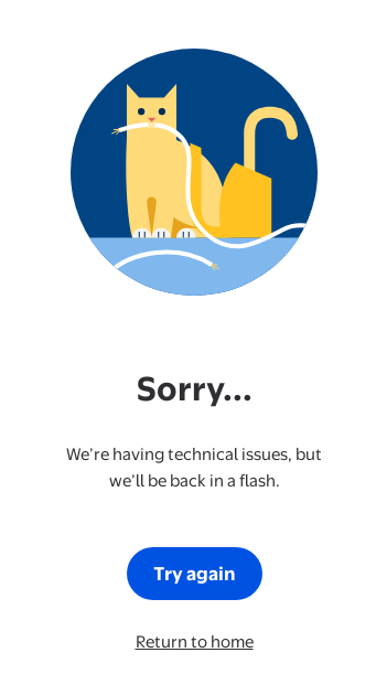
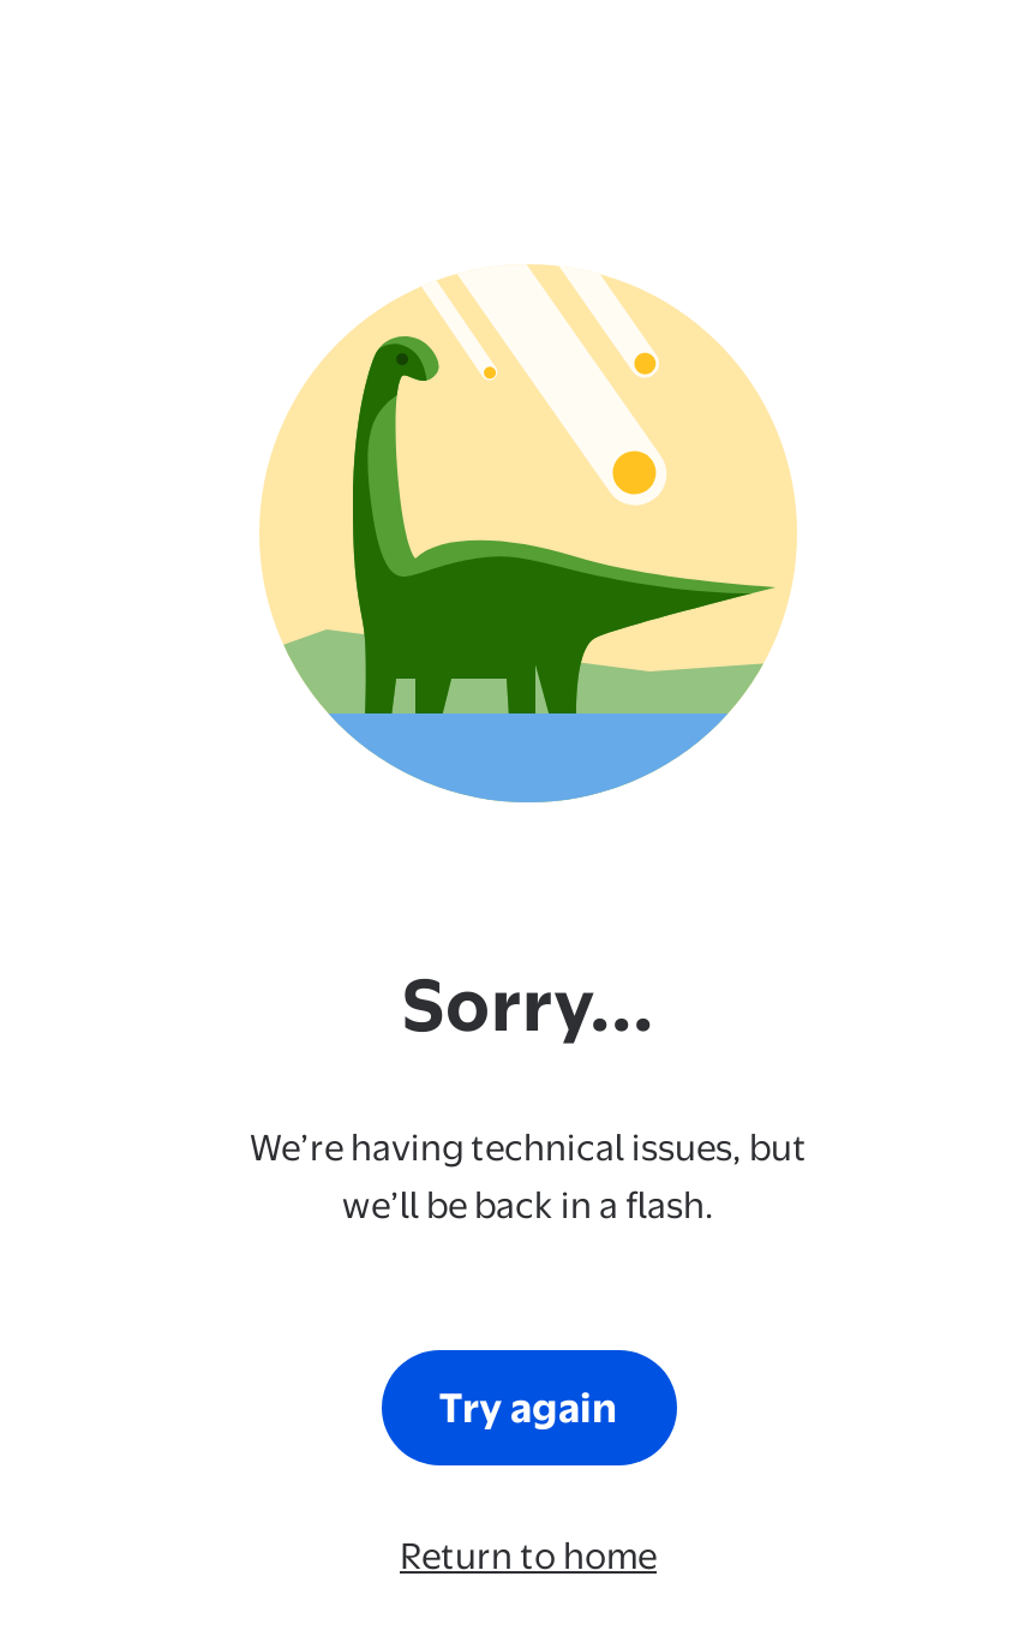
- [image]
+ [image]
